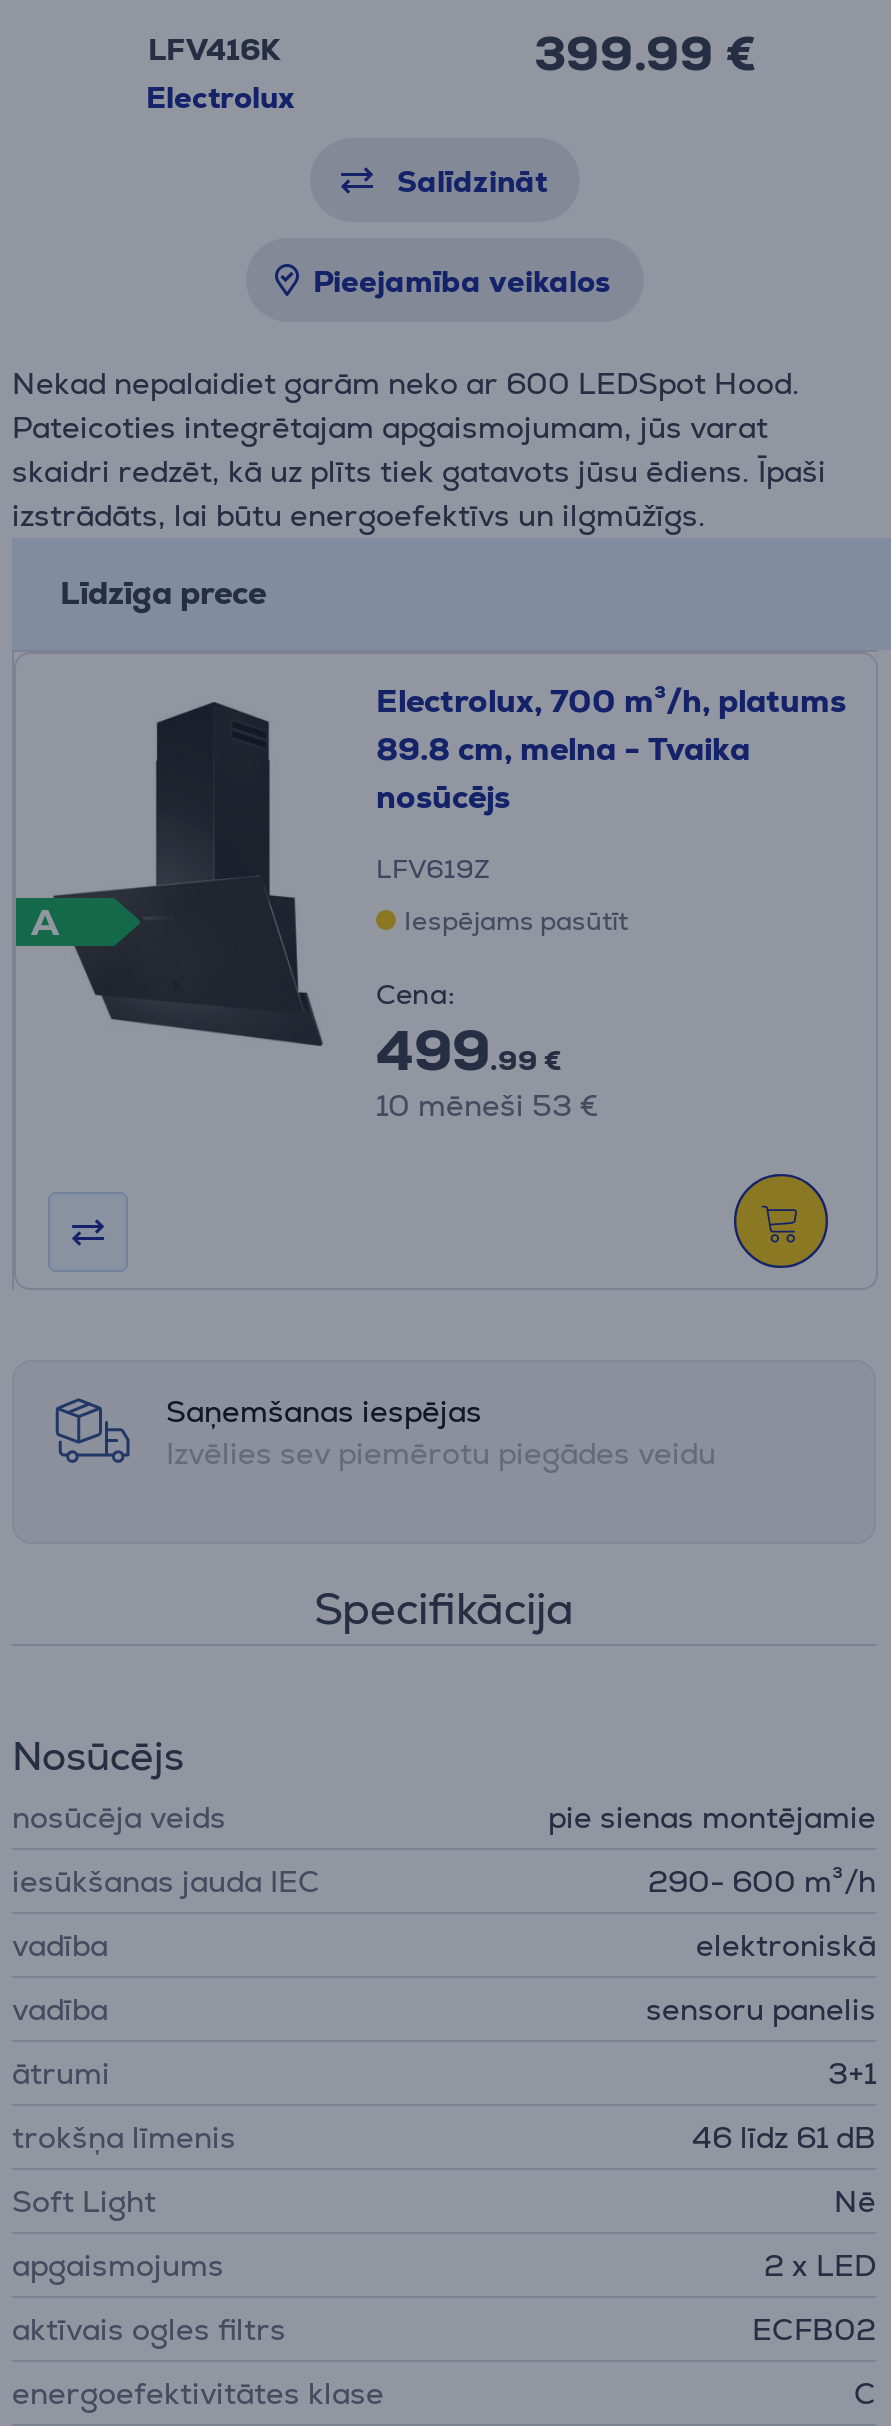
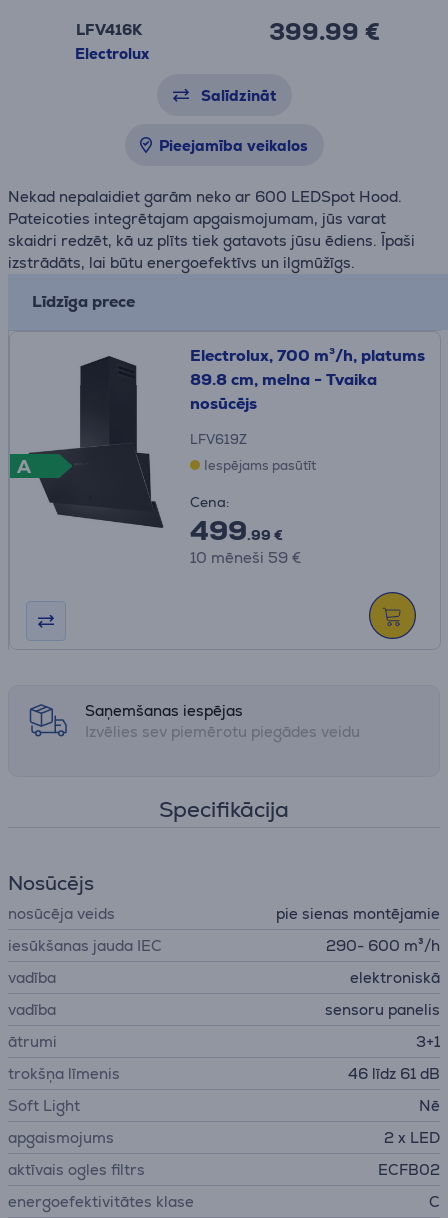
- 10 mēneši 53 €
+ 10 mēneši 59 €
